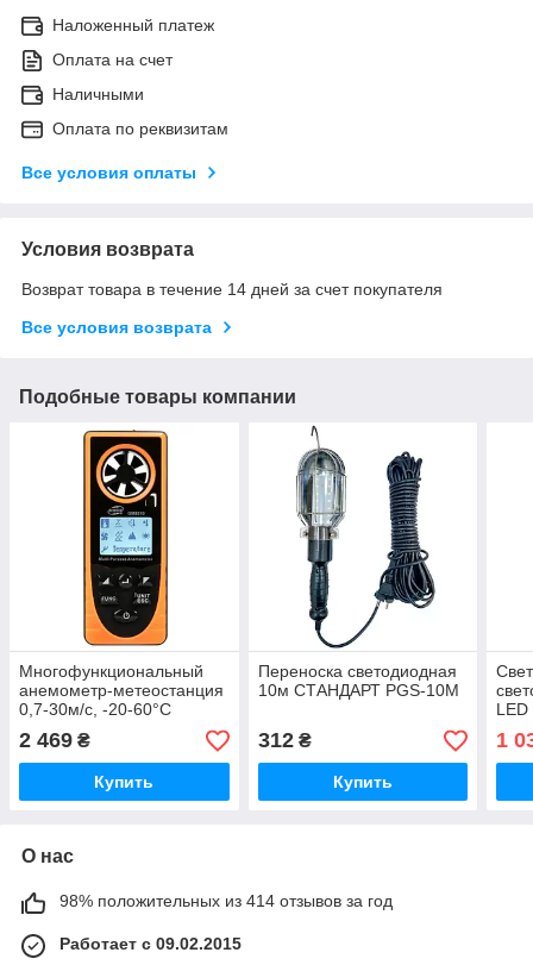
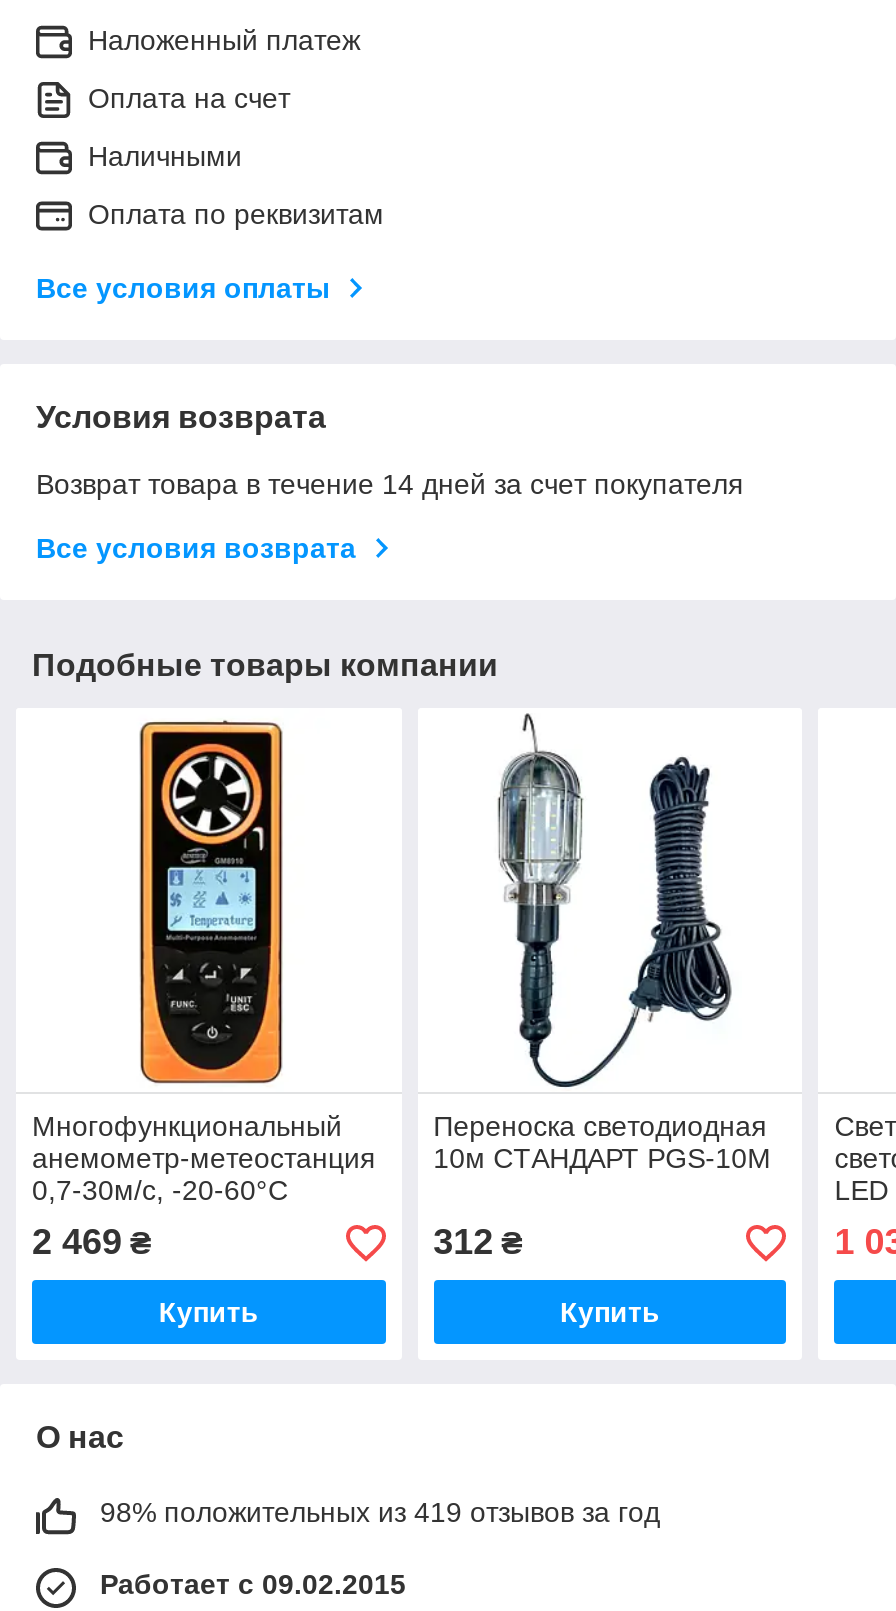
- 98% положительных из 414 отзывов за год
+ 98% положительных из 419 отзывов за год
